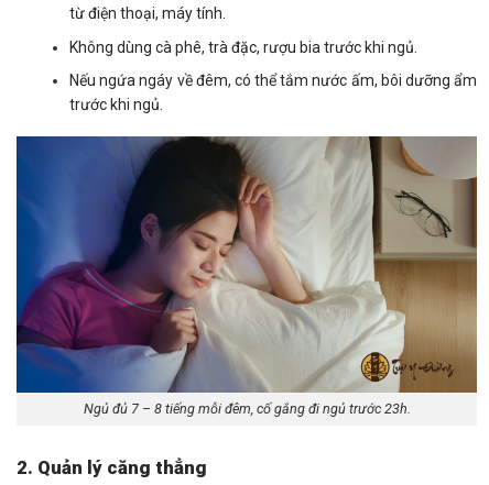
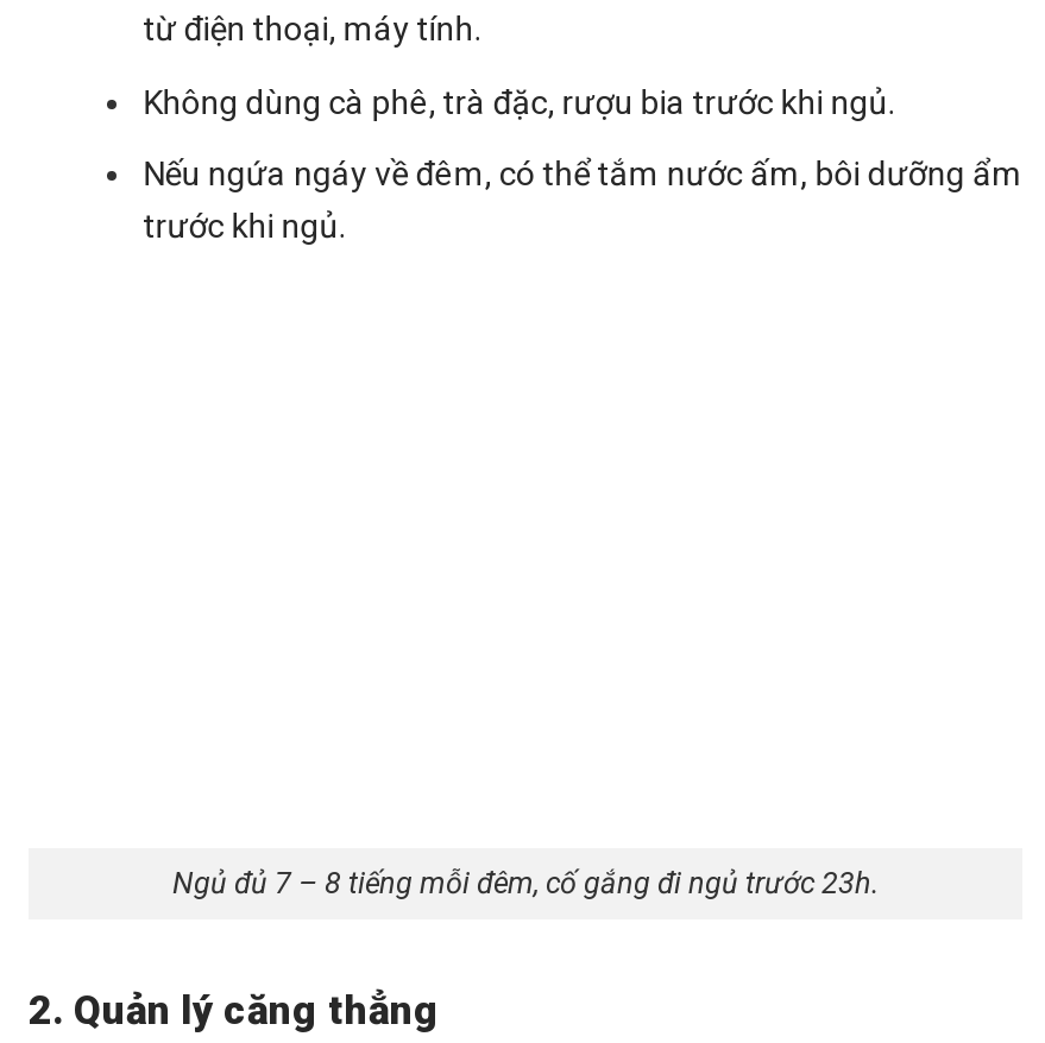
- [image]
